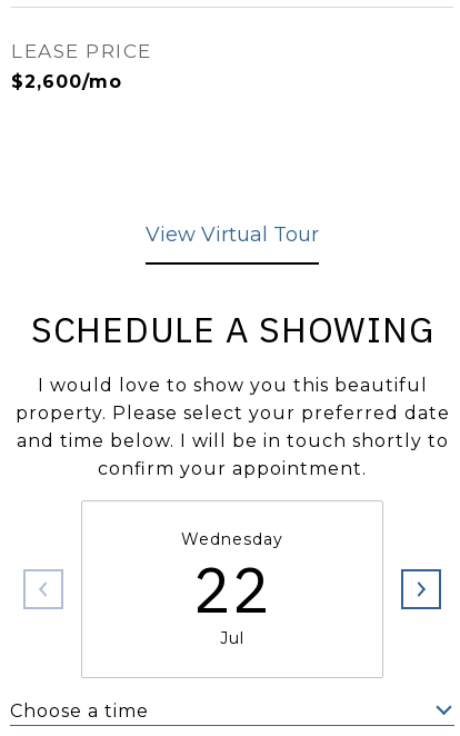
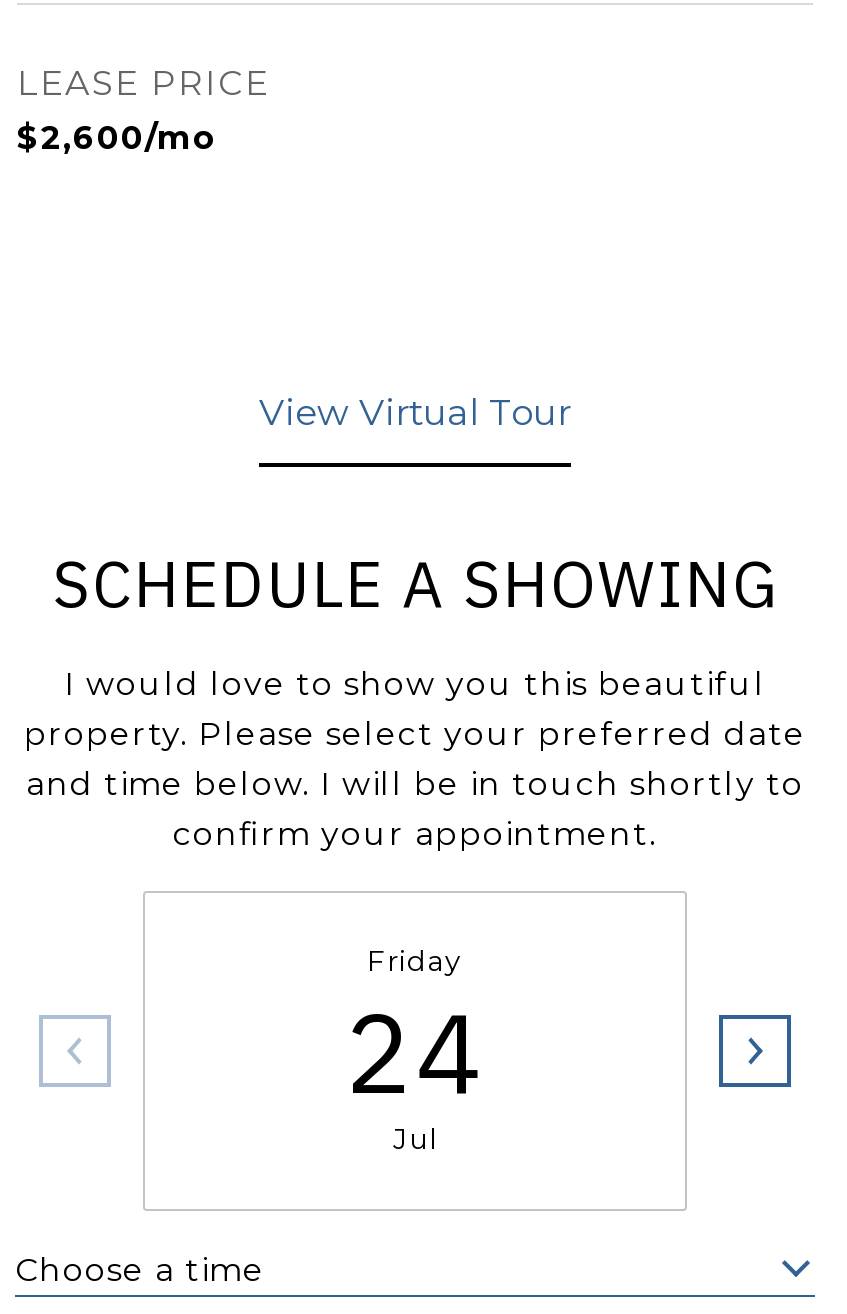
- Wednesday
- 22
+ Friday
+ 24
